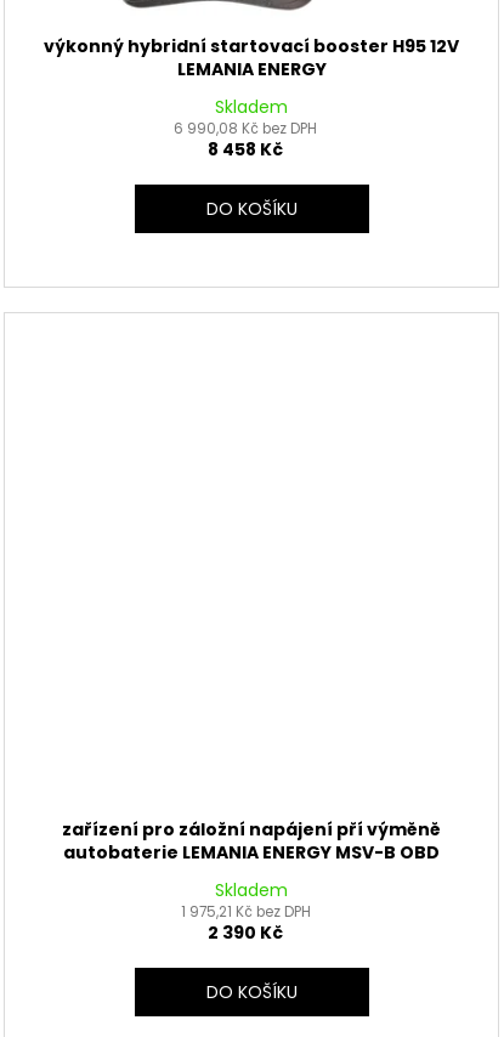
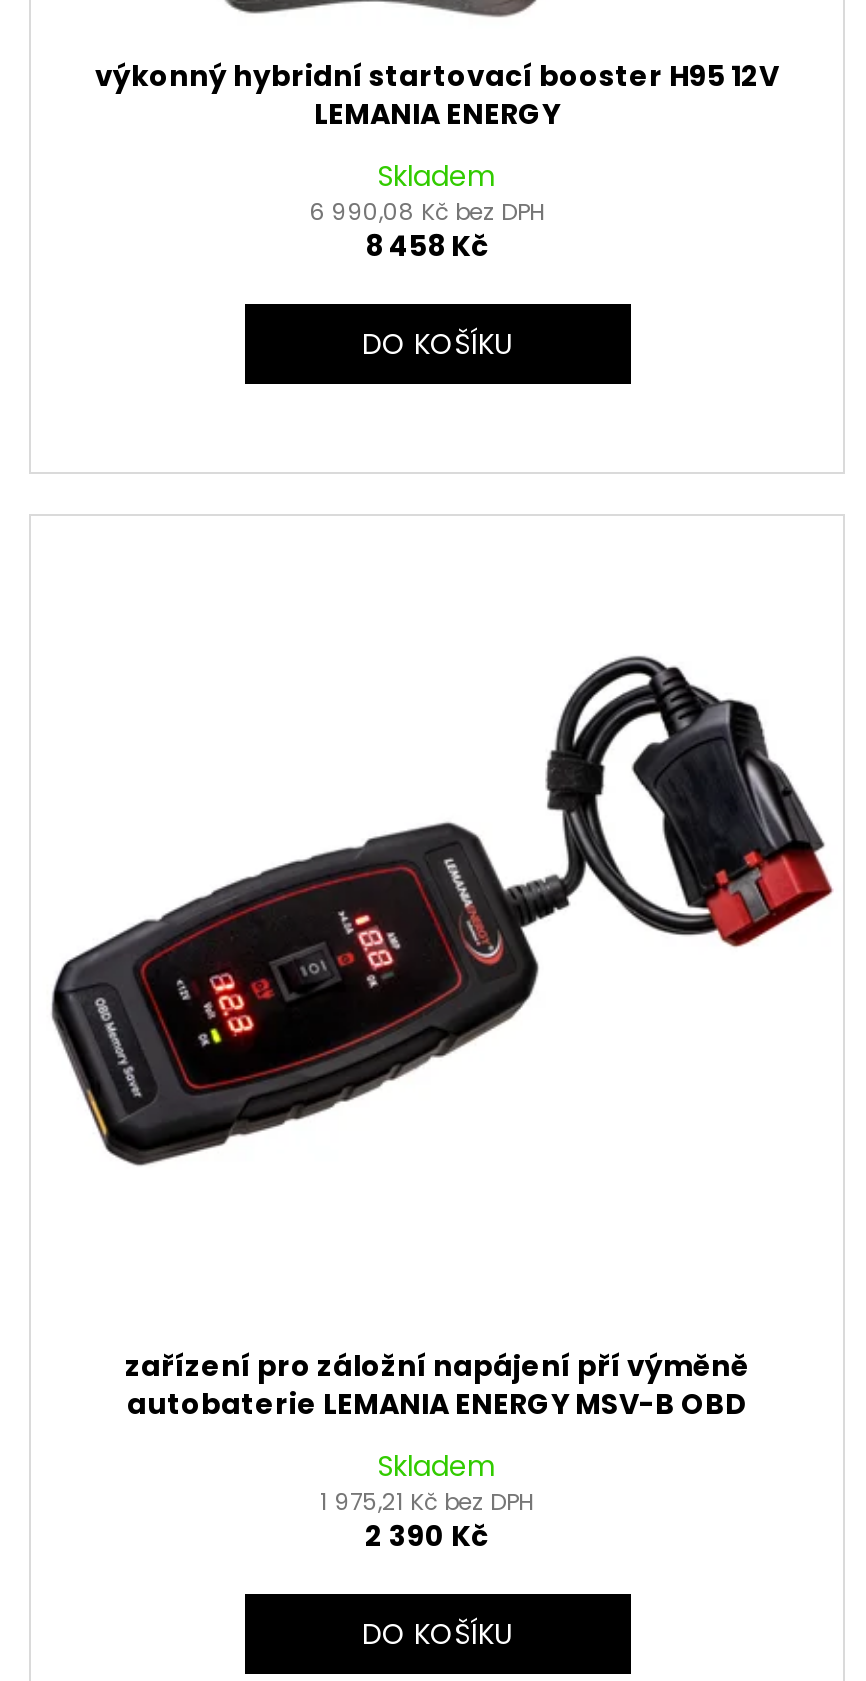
+ [image]
